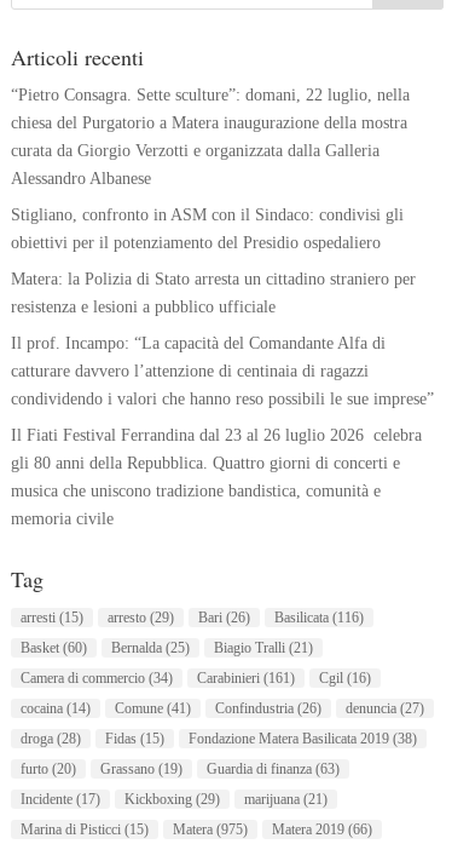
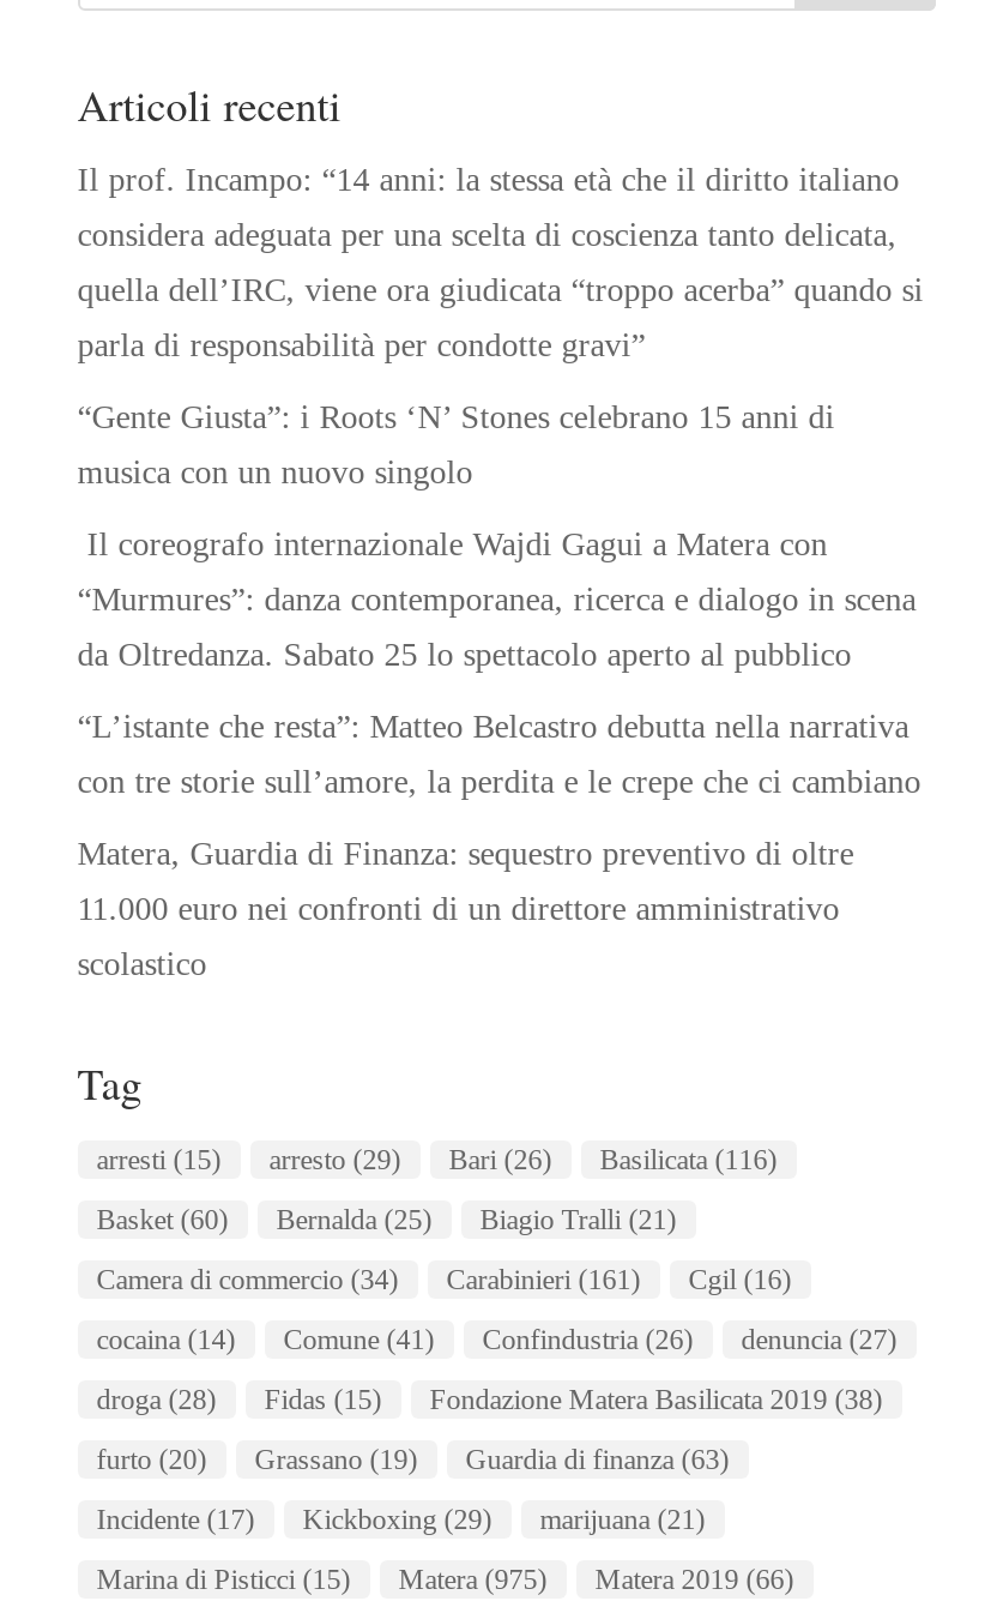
- “Pietro Consagra. Sette sculture”: domani, 22 luglio, nella
- chiesa del Purgatorio a Matera inaugurazione della mostra
- curata da Giorgio Verzotti e organizzata dalla Galleria
- Alessandro Albanese
- Stigliano, confronto in ASM con il Sindaco: condivisi gli
- obiettivi per il potenziamento del Presidio ospedaliero
- Matera: la Polizia di Stato arresta un cittadino straniero per
- resistenza e lesioni a pubblico ufficiale
- Il prof. Incampo: “La capacità del Comandante Alfa di
- catturare davvero l’attenzione di centinaia di ragazzi
- condividendo i valori che hanno reso possibili le sue imprese”
- Il Fiati Festival Ferrandina dal 23 al 26 luglio 2026 celebra
- gli 80 anni della Repubblica. Quattro giorni di concerti e
- musica che uniscono tradizione bandistica, comunità e
- memoria civile
+ Il prof. Incampo: “14 anni: la stessa età che il diritto italiano
+ considera adeguata per una scelta di coscienza tanto delicata,
+ quella dell’IRC, viene ora giudicata “troppo acerba” quando si
+ parla di responsabilità per condotte gravi”
+ “Gente Giusta”: i Roots ‘N’ Stones celebrano 15 anni di
+ musica con un nuovo singolo
+ Il coreografo internazionale Wajdi Gagui a Matera con
+ “Murmures”: danza contemporanea, ricerca e dialogo in scena
+ da Oltredanza. Sabato 25 lo spettacolo aperto al pubblico
+ “L’istante che resta”: Matteo Belcastro debutta nella narrativa
+ con tre storie sull’amore, la perdita e le crepe che ci cambiano
+ Matera, Guardia di Finanza: sequestro preventivo di oltre
+ 11.000 euro nei confronti di un direttore amministrativo
+ scolastico
